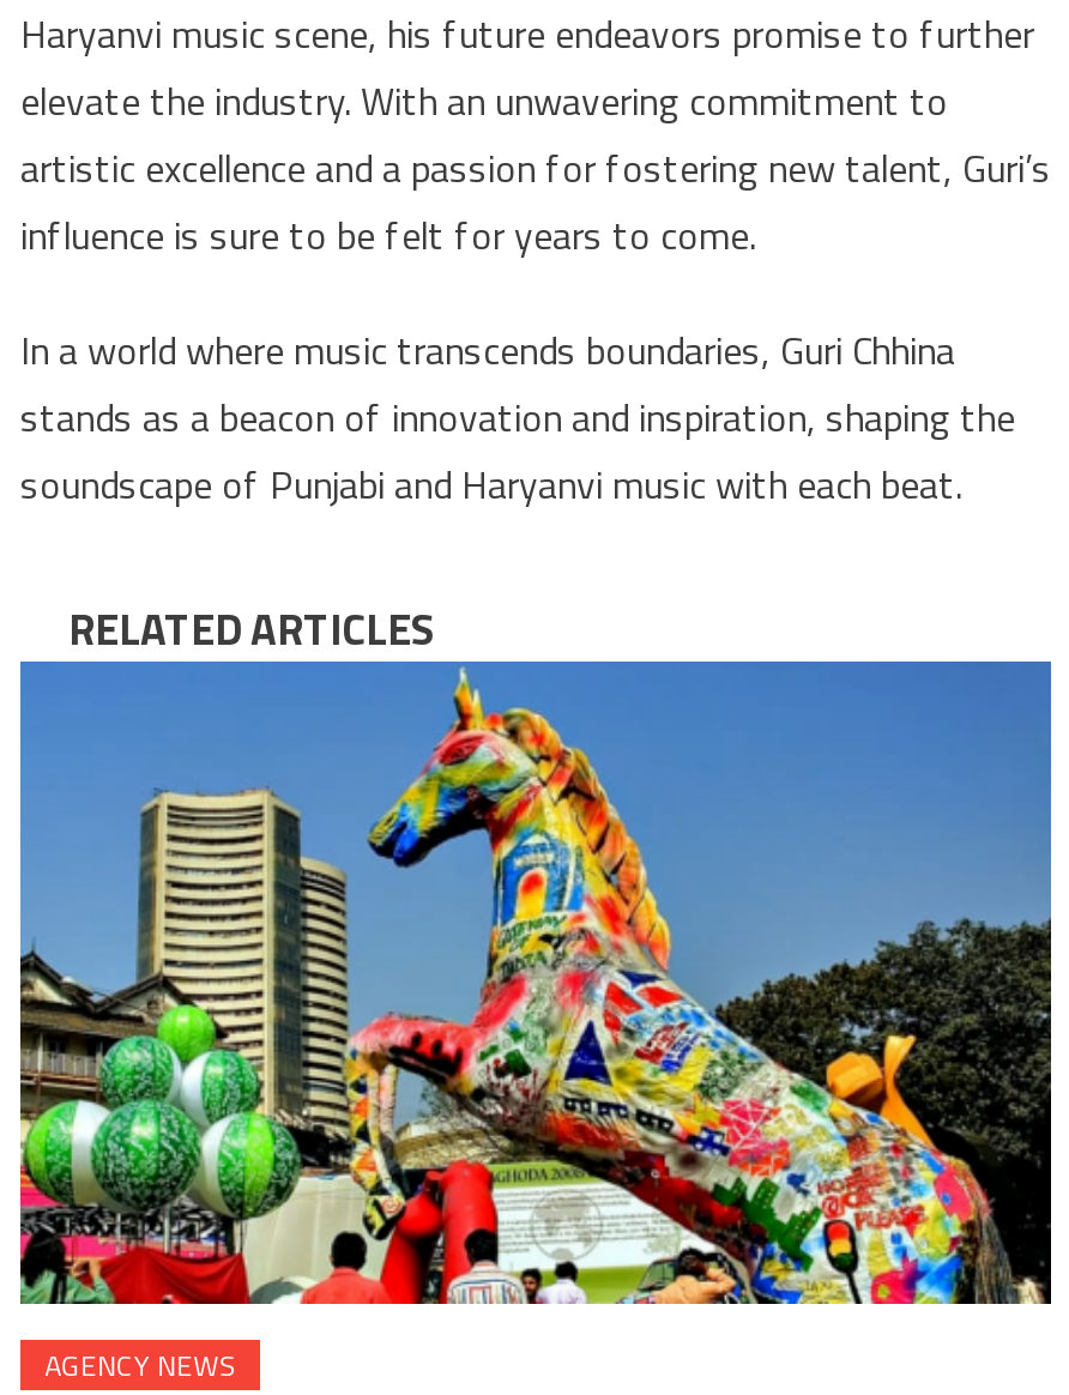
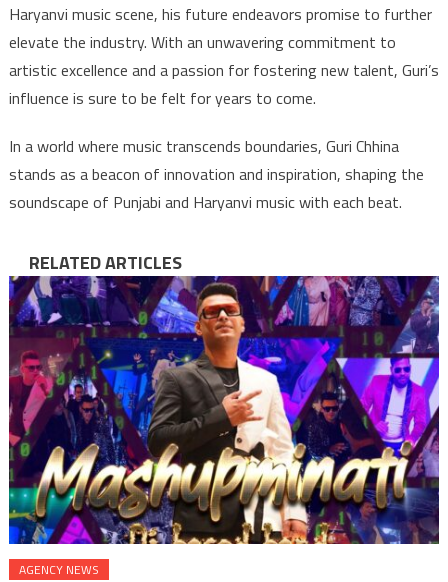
- [image]
+ [image]
